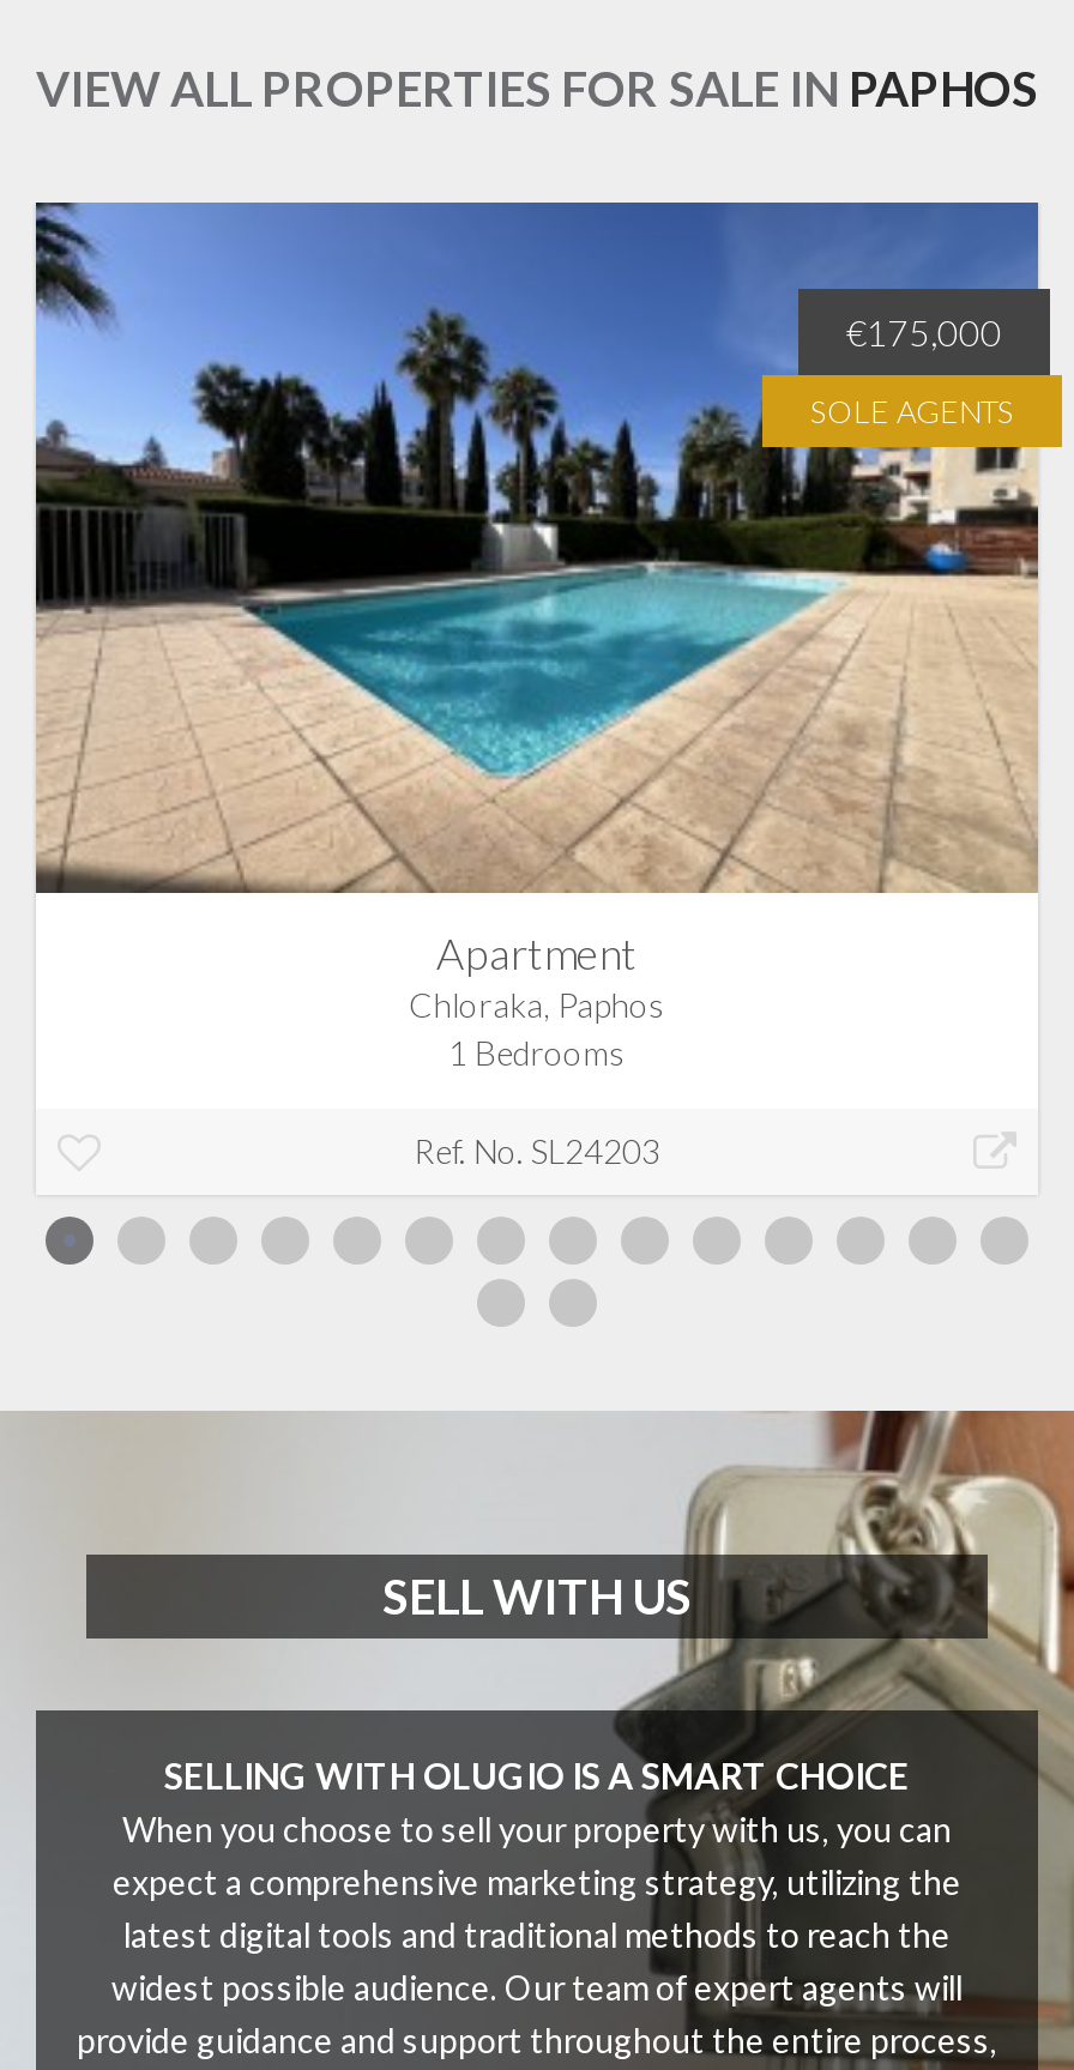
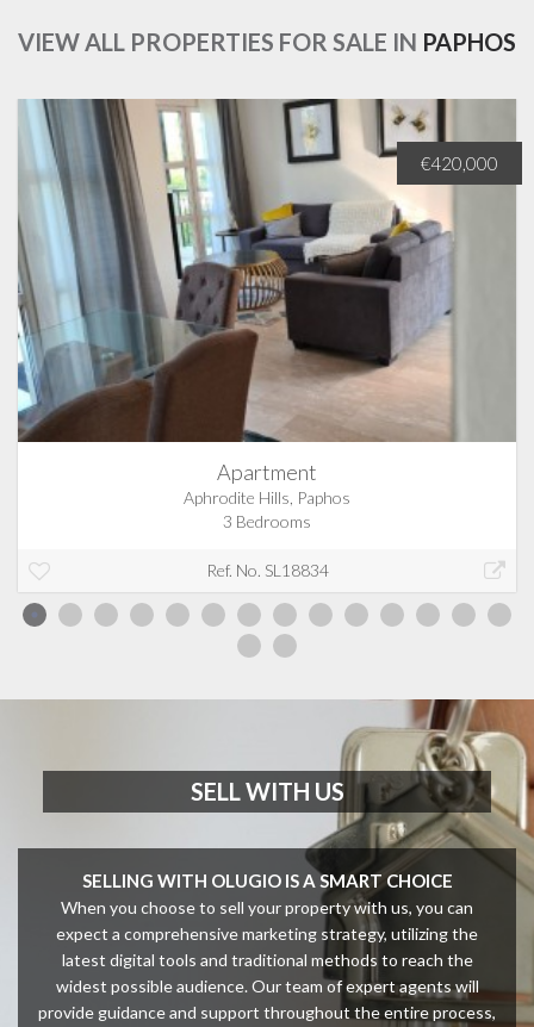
- [image]
- €175,000
- SOLE AGENTS
+ [image]
+ €420,000

- Chloraka, Paphos
- 1 Bedrooms
+ Aphrodite Hills, Paphos
+ 3 Bedrooms

- Ref. No. SL24203
+ Ref. No. SL18834
